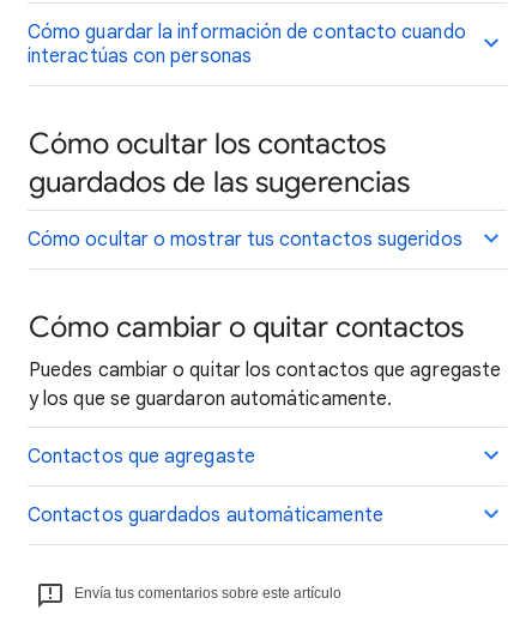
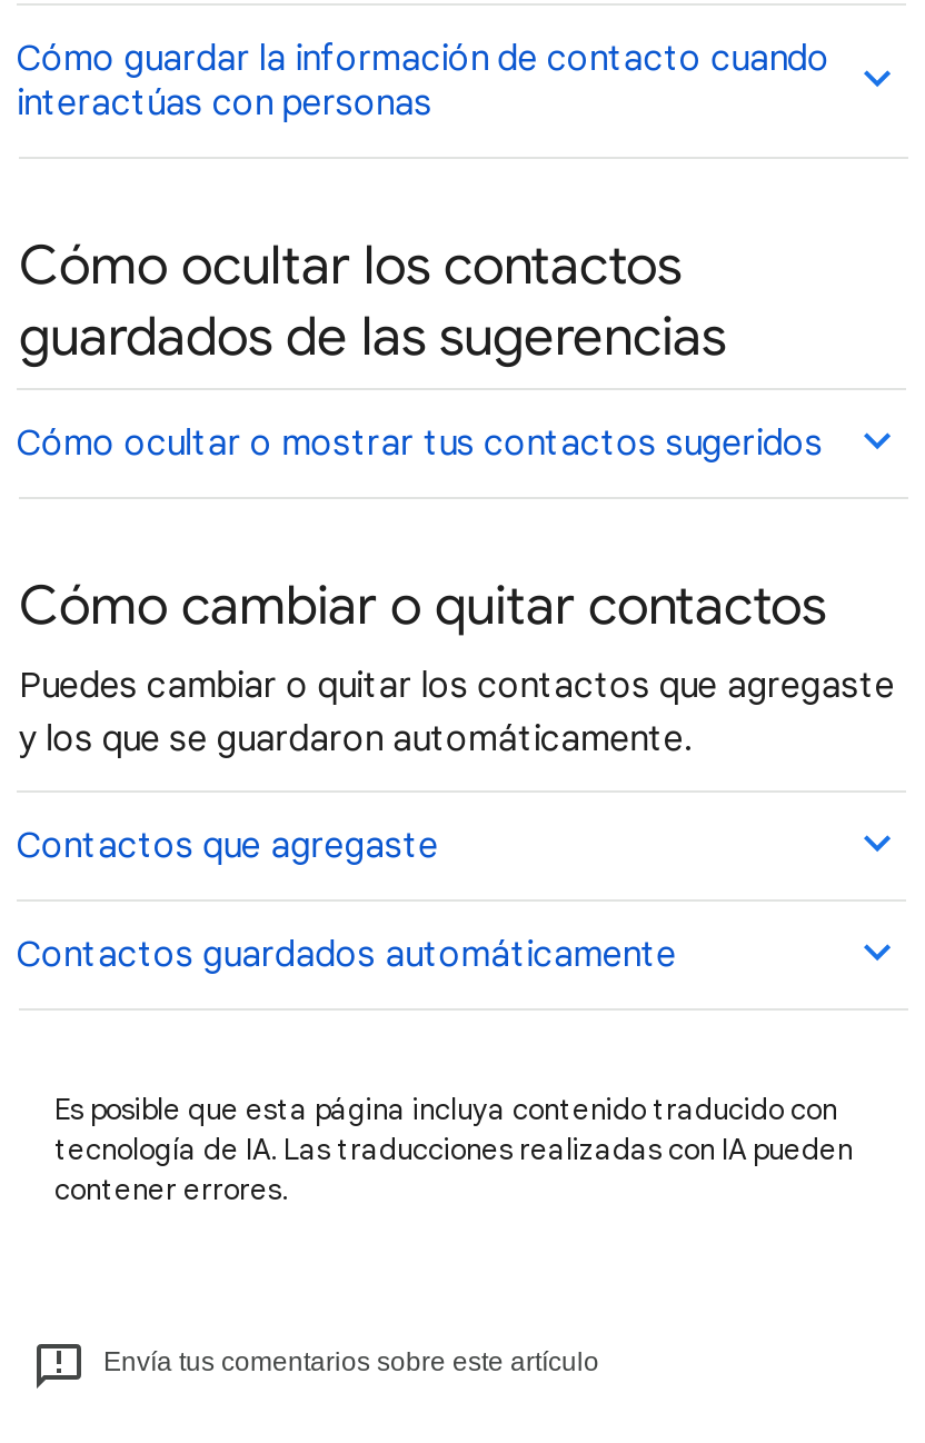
+ Es posible que esta página incluya contenido traducido con
+ tecnología de IA. Las traducciones realizadas con IA pueden
+ contener errores.
